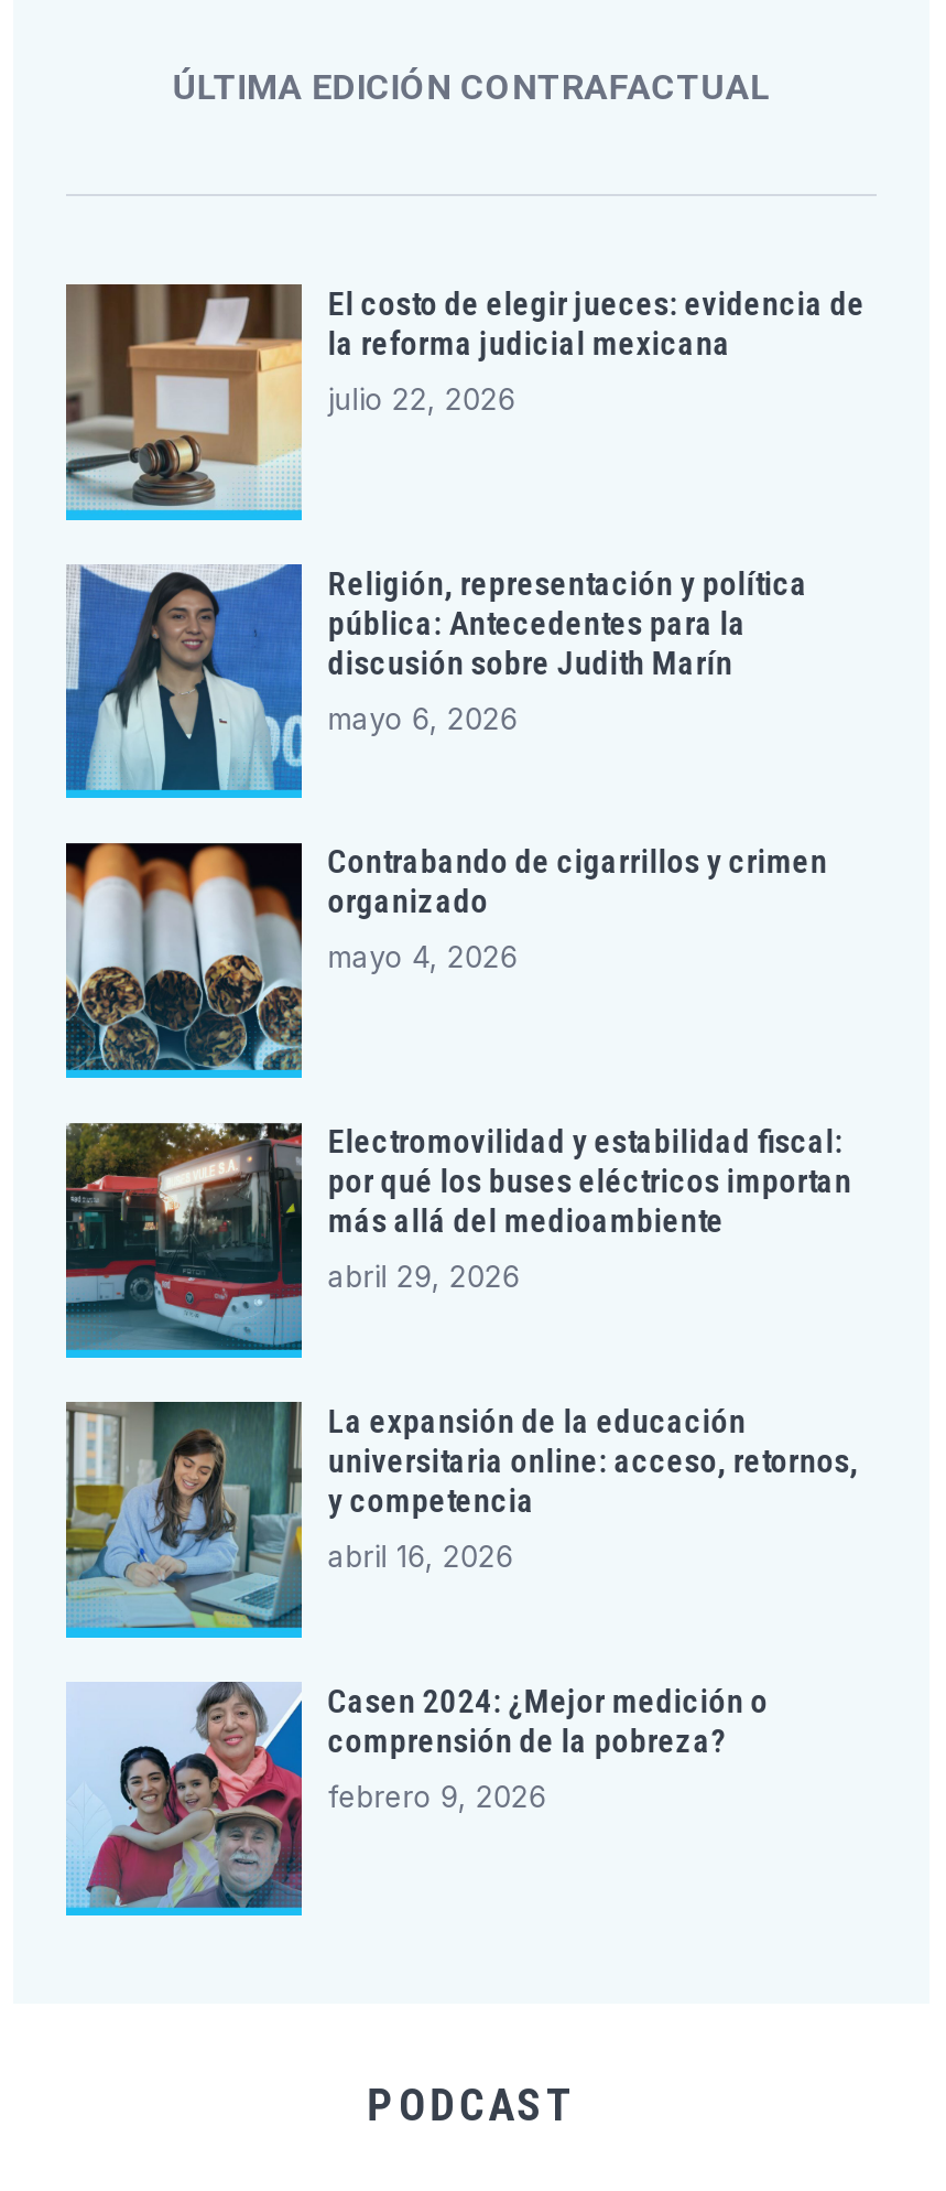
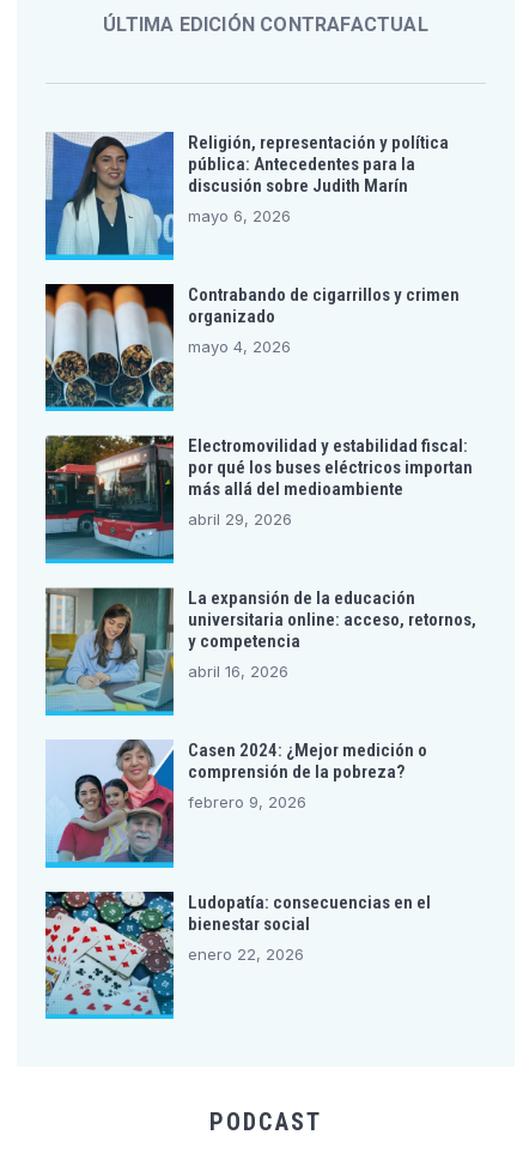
- [image]
- El costo de elegir jueces: evidencia de
- la reforma judicial mexicana
- julio 22, 2026

moved up: [image] | Religión, representación y política | pública: Antecedentes para la | ... | comprensión de la pobreza? | febrero 9, 2026

+ [image]
+ Ludopatía: consecuencias en el
+ bienestar social
+ enero 22, 2026
